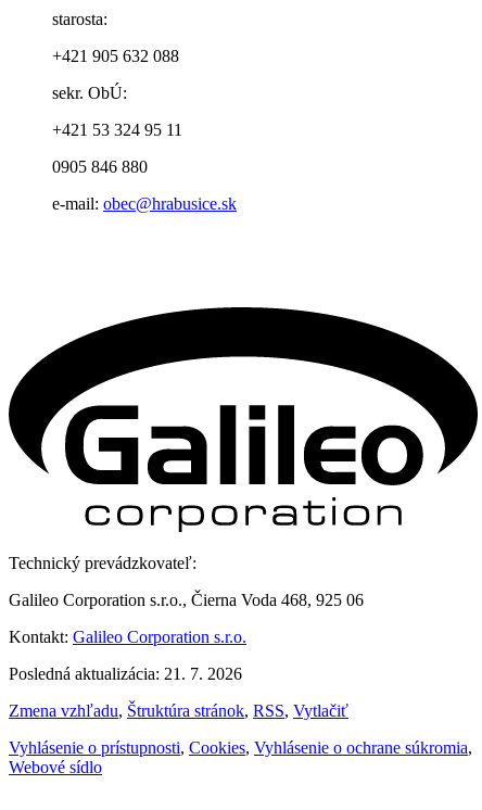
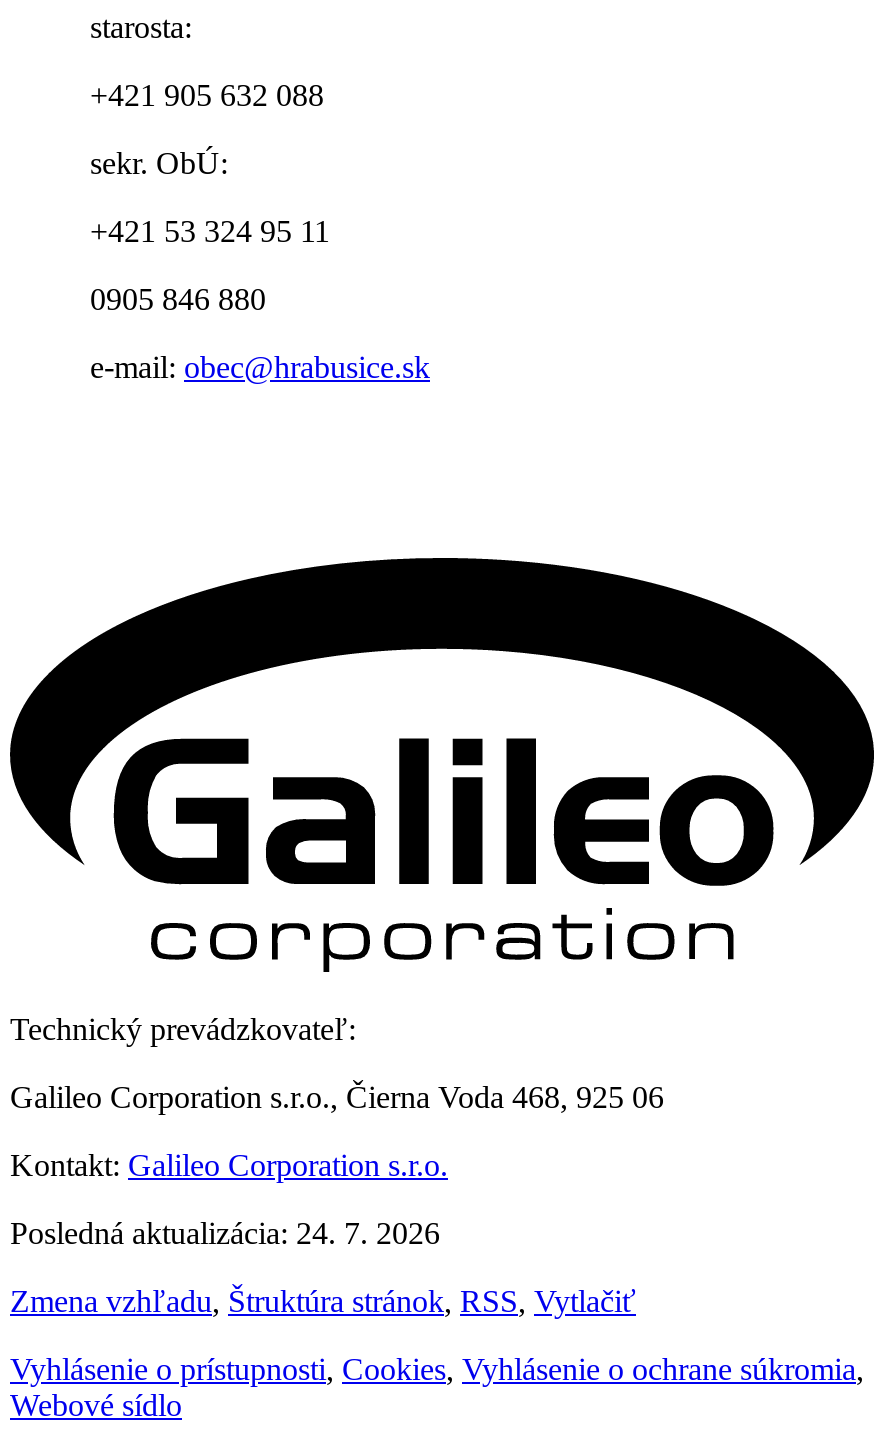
- Posledná aktualizácia: 21. 7. 2026
+ Posledná aktualizácia: 24. 7. 2026
